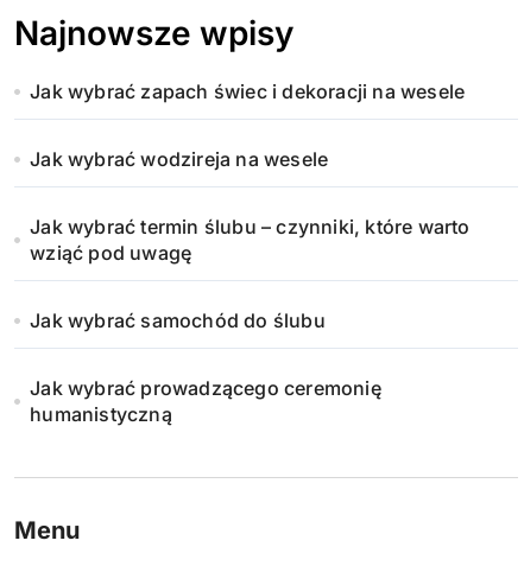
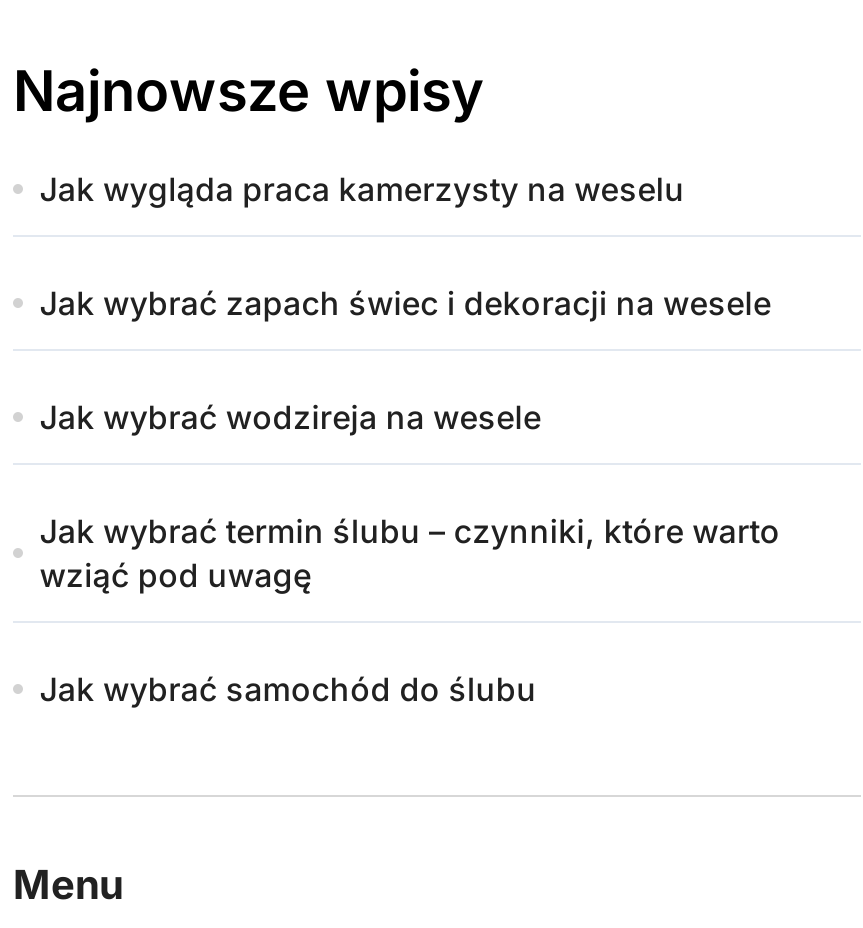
+ Jak wygląda praca kamerzysty na weselu

moved down: Jak wybrać zapach świec i dekoracji na wesele | Jak wybrać wodzireja na wesele | Jak wybrać termin ślubu – czynniki, które warto | wziąć pod uwagę | Jak wybrać samochód do ślubu

- Jak wybrać prowadzącego ceremonię
- humanistyczną
